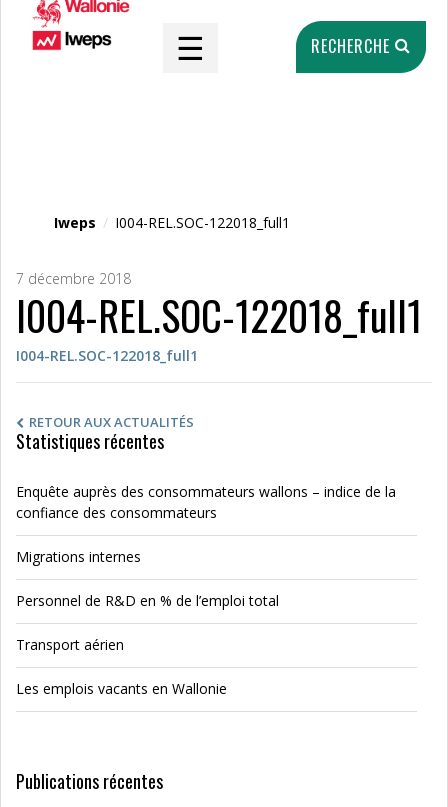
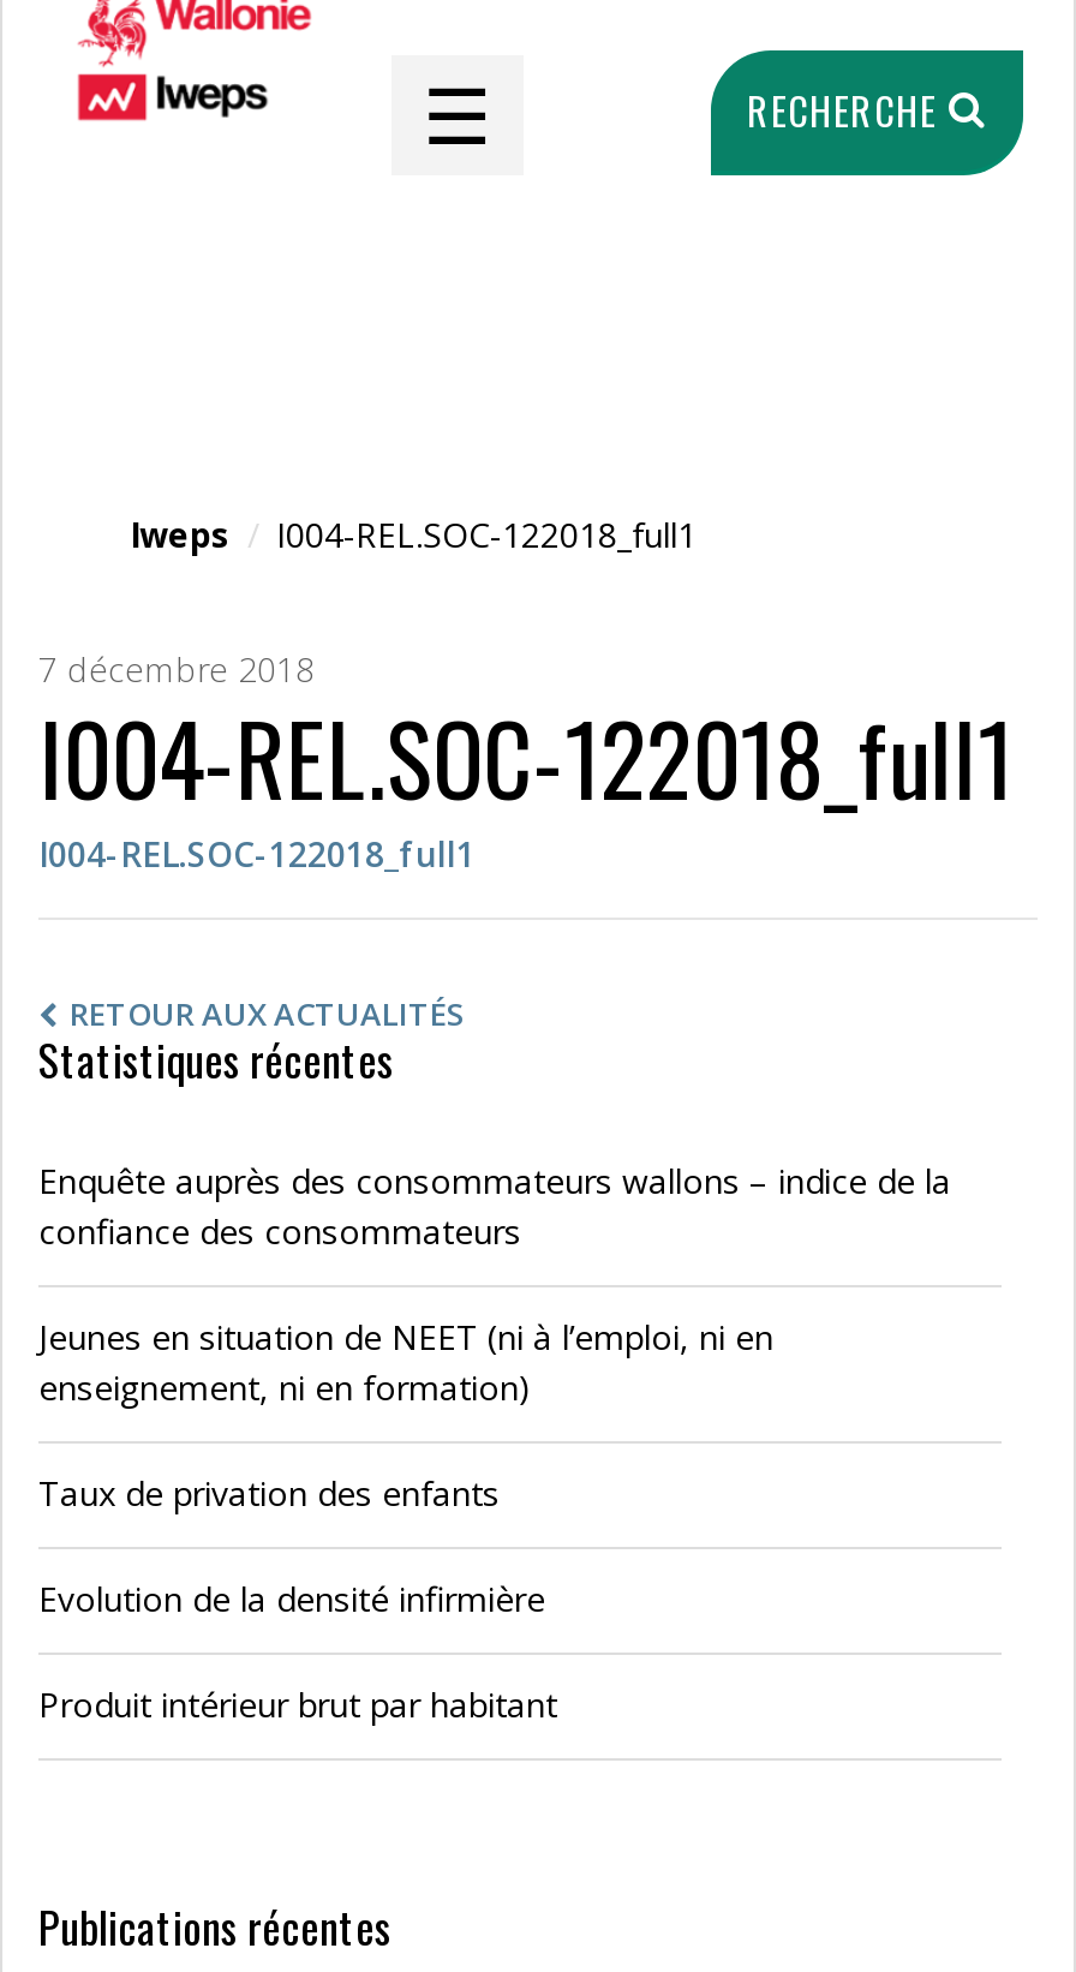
- Migrations internes
+ Jeunes en situation de NEET (ni à l’emploi, ni en
+ enseignement, ni en formation)

- Personnel de R&D en % de l’emploi total
+ Taux de privation des enfants

- Transport aérien
+ Evolution de la densité infirmière

- Les emplois vacants en Wallonie
+ Produit intérieur brut par habitant
